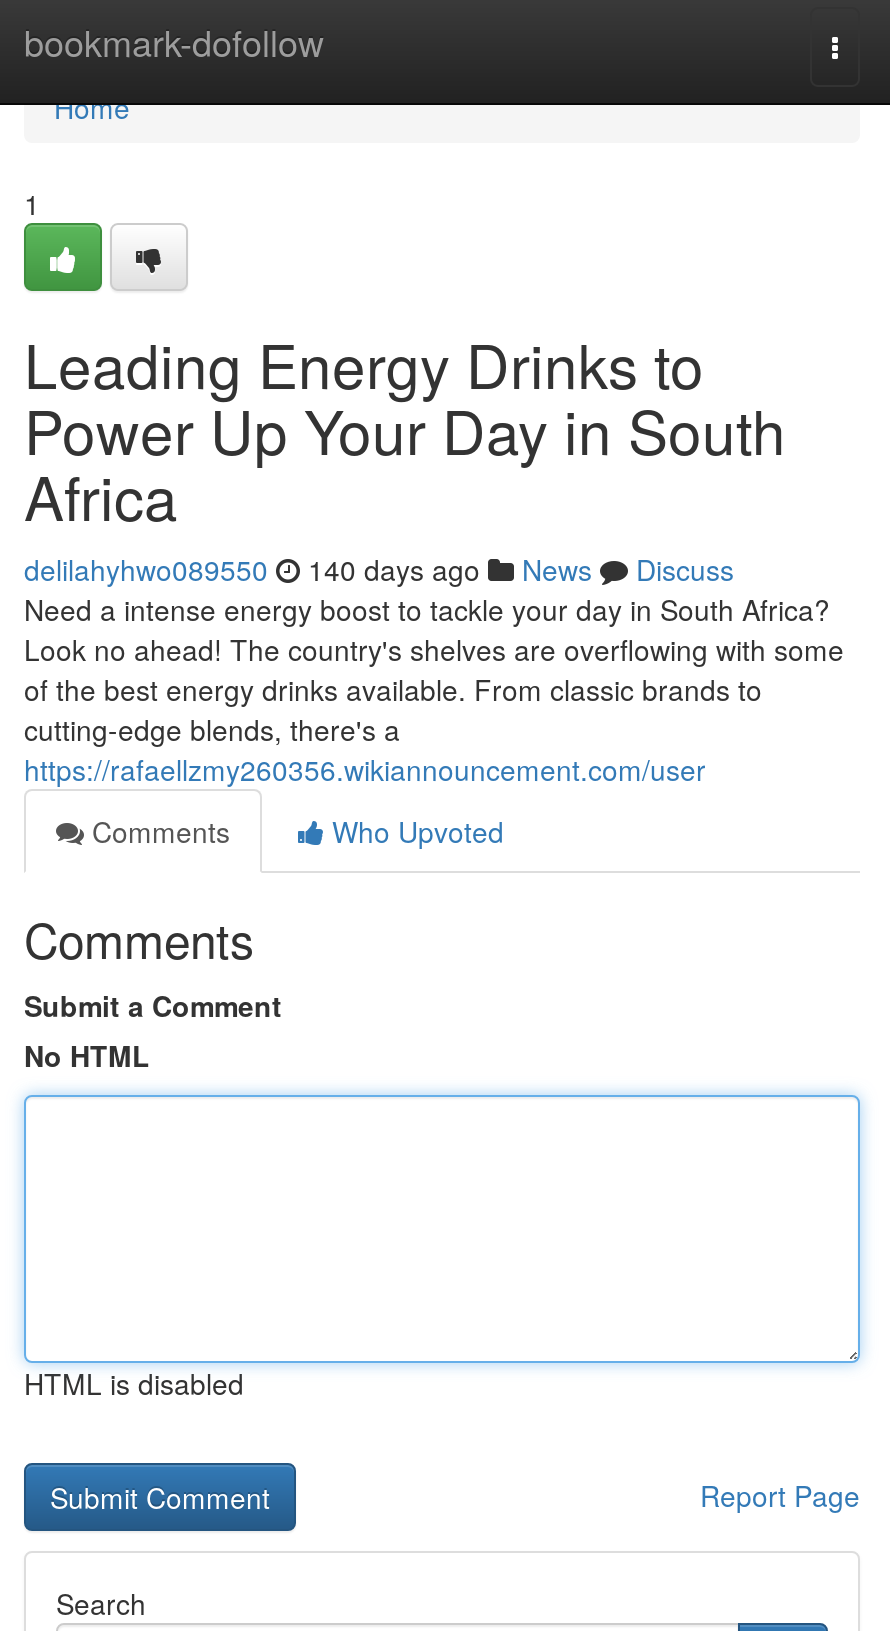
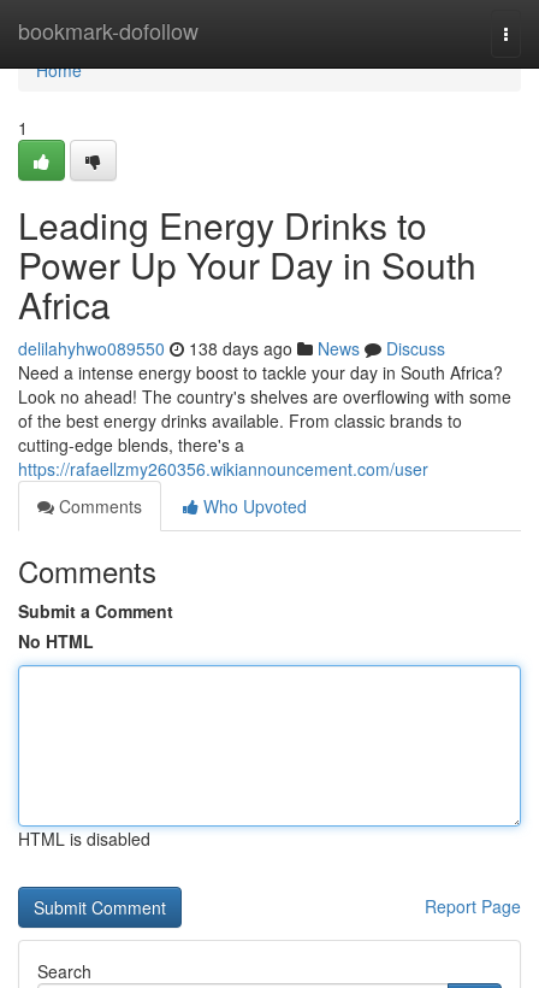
- delilahyhwo089550 140 days ago News Discuss
+ delilahyhwo089550 138 days ago News Discuss
